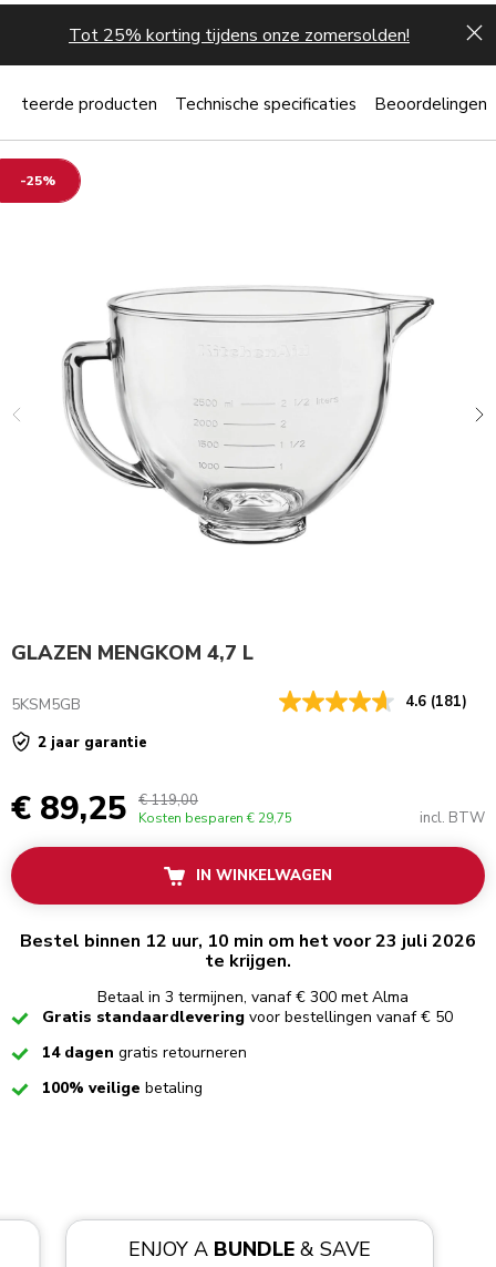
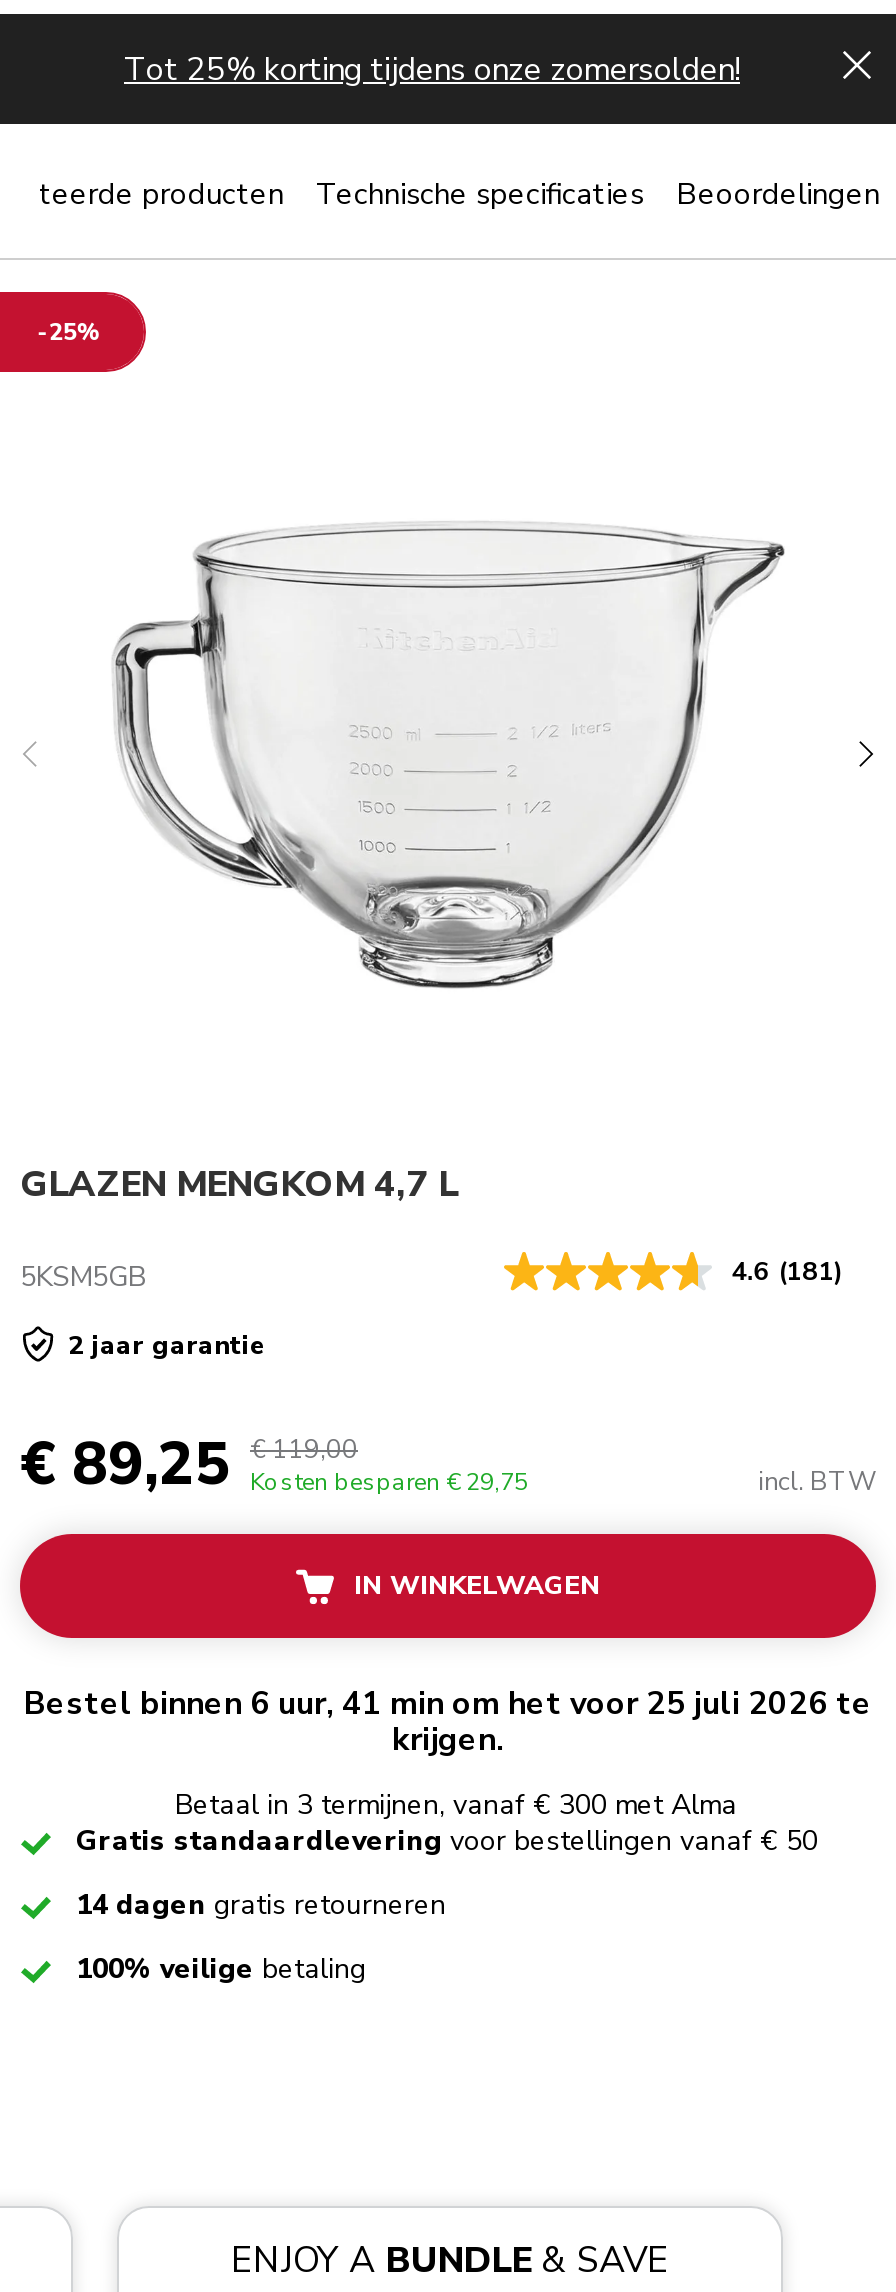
- Bestel binnen 12 uur, 10 min om het voor 23 juli 2026
- te krijgen.
+ Bestel binnen 6 uur, 41 min om het voor 25 juli 2026 te
+ krijgen.
